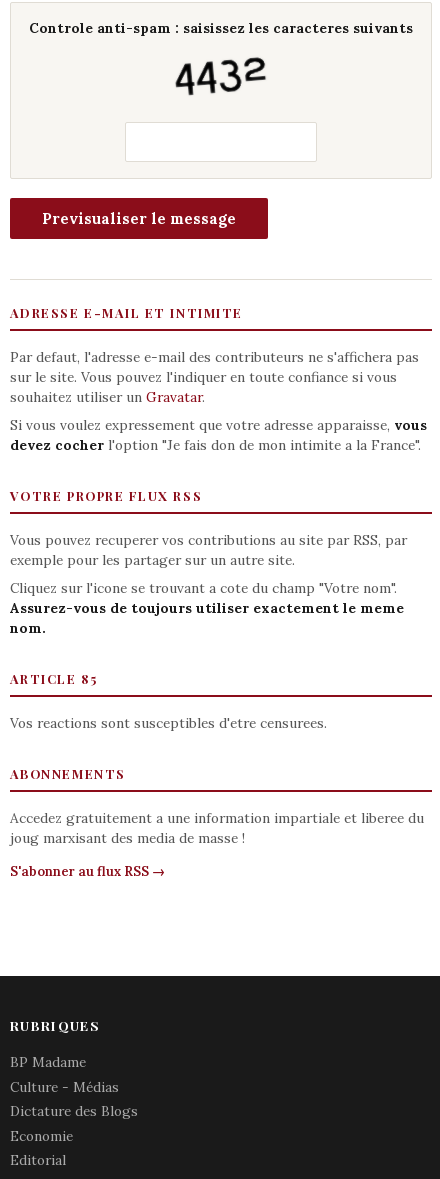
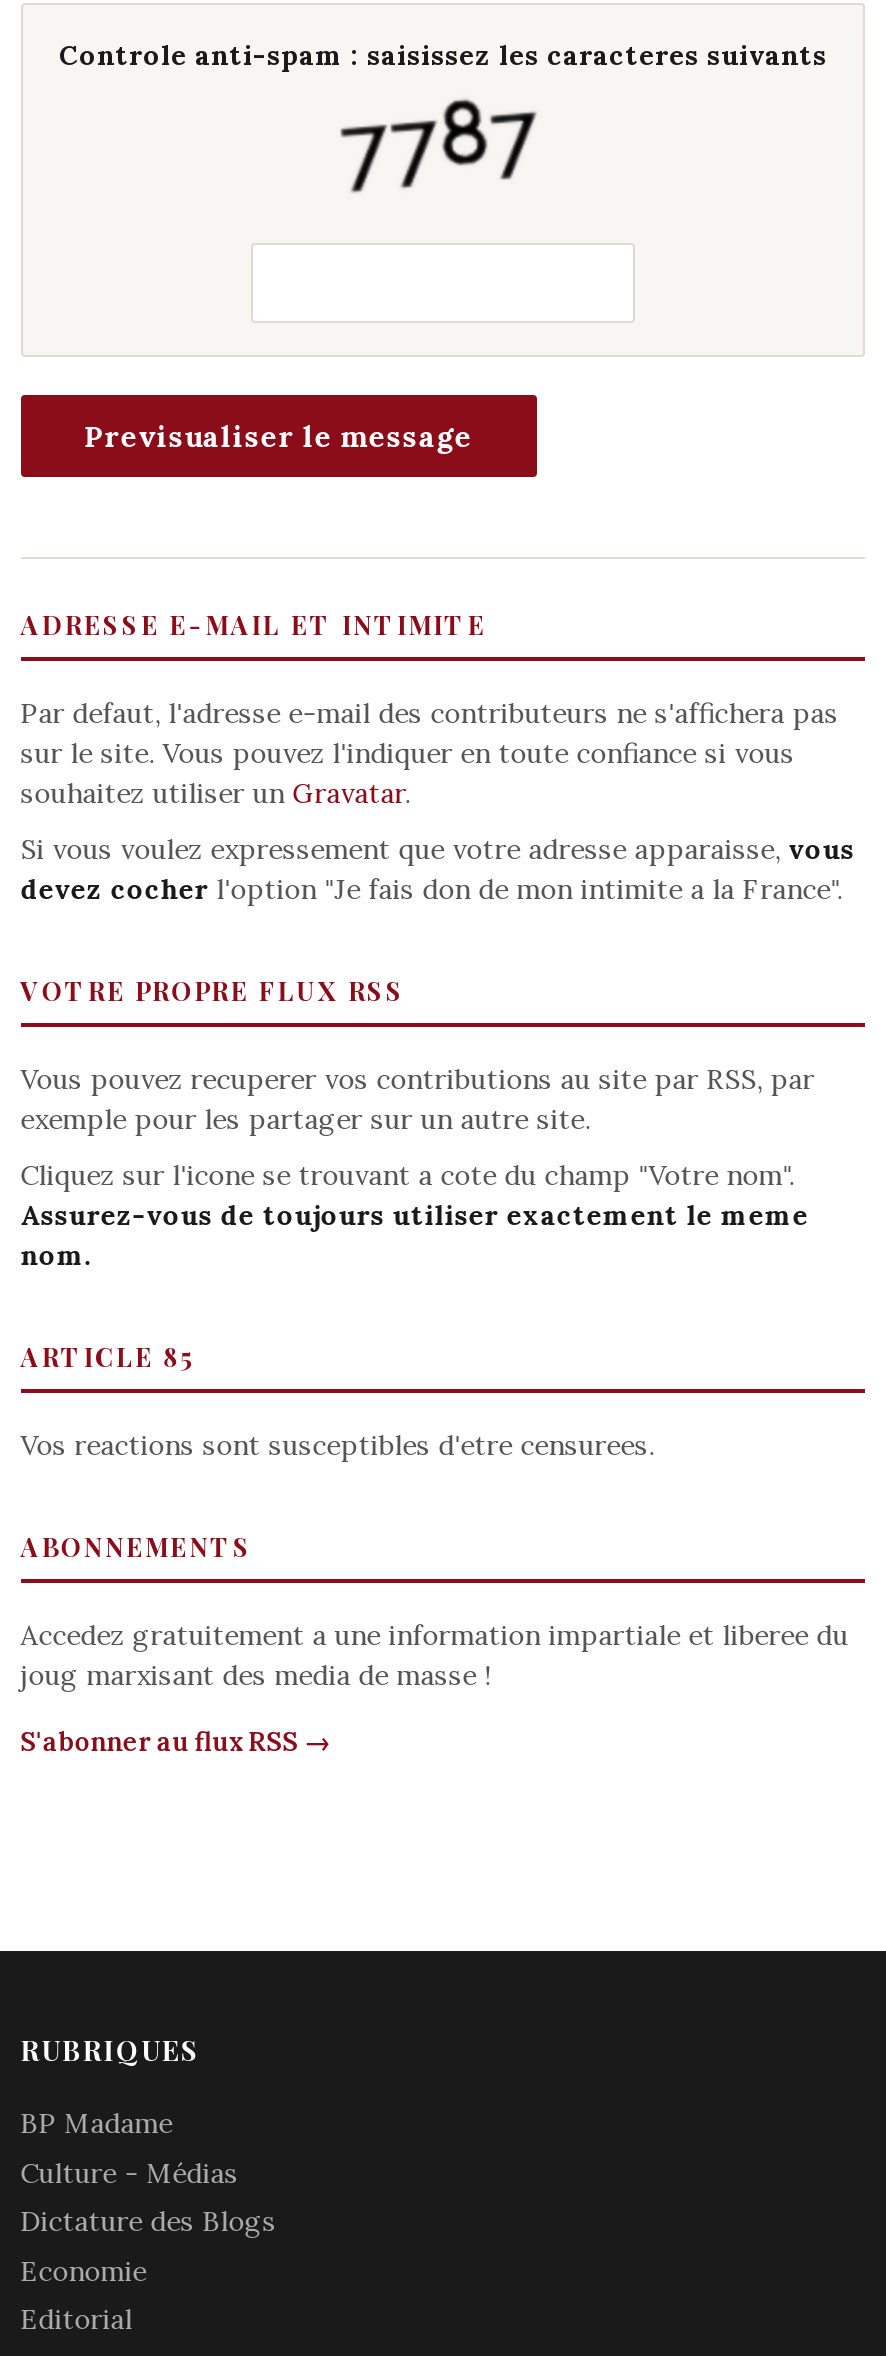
- [image]
+ [image]
